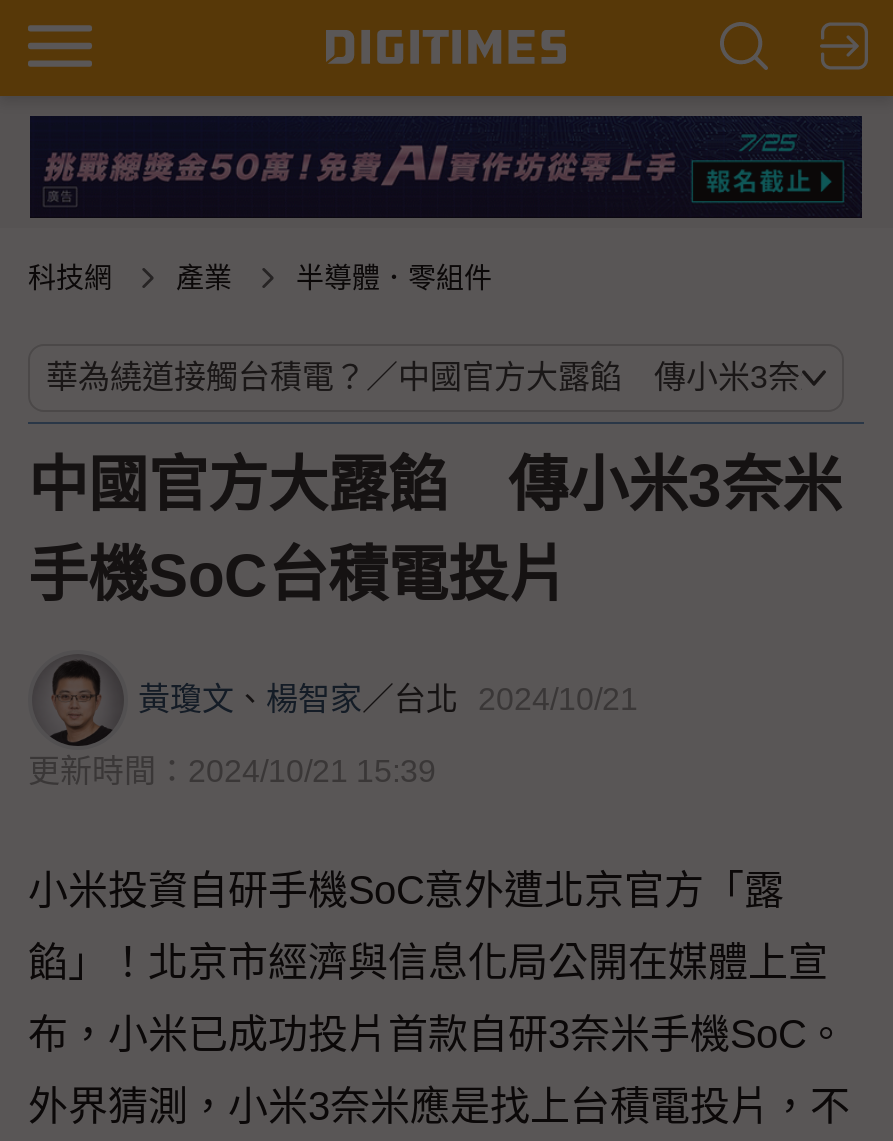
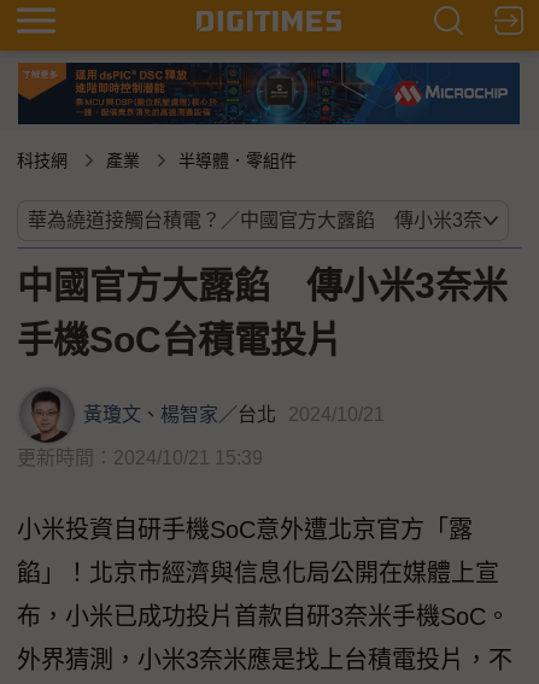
- [image]
+ [image]
